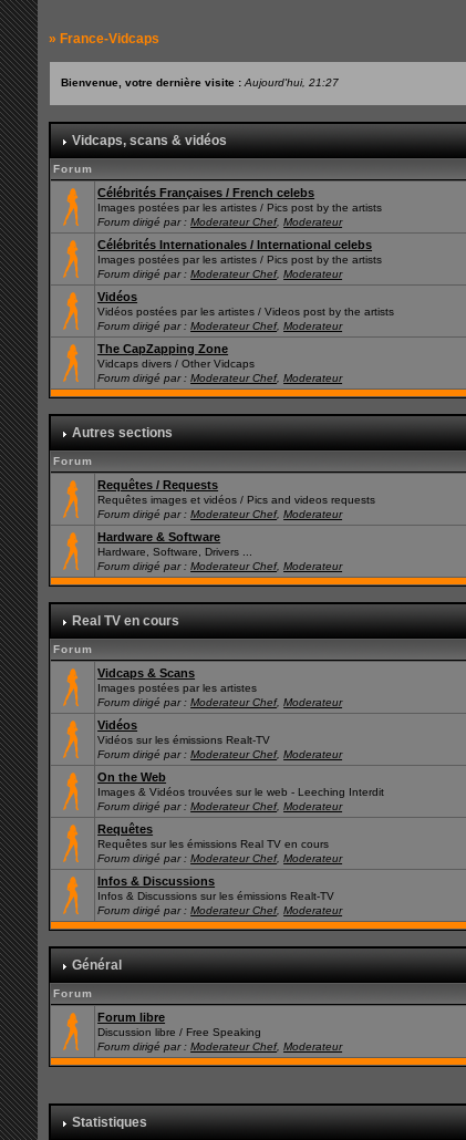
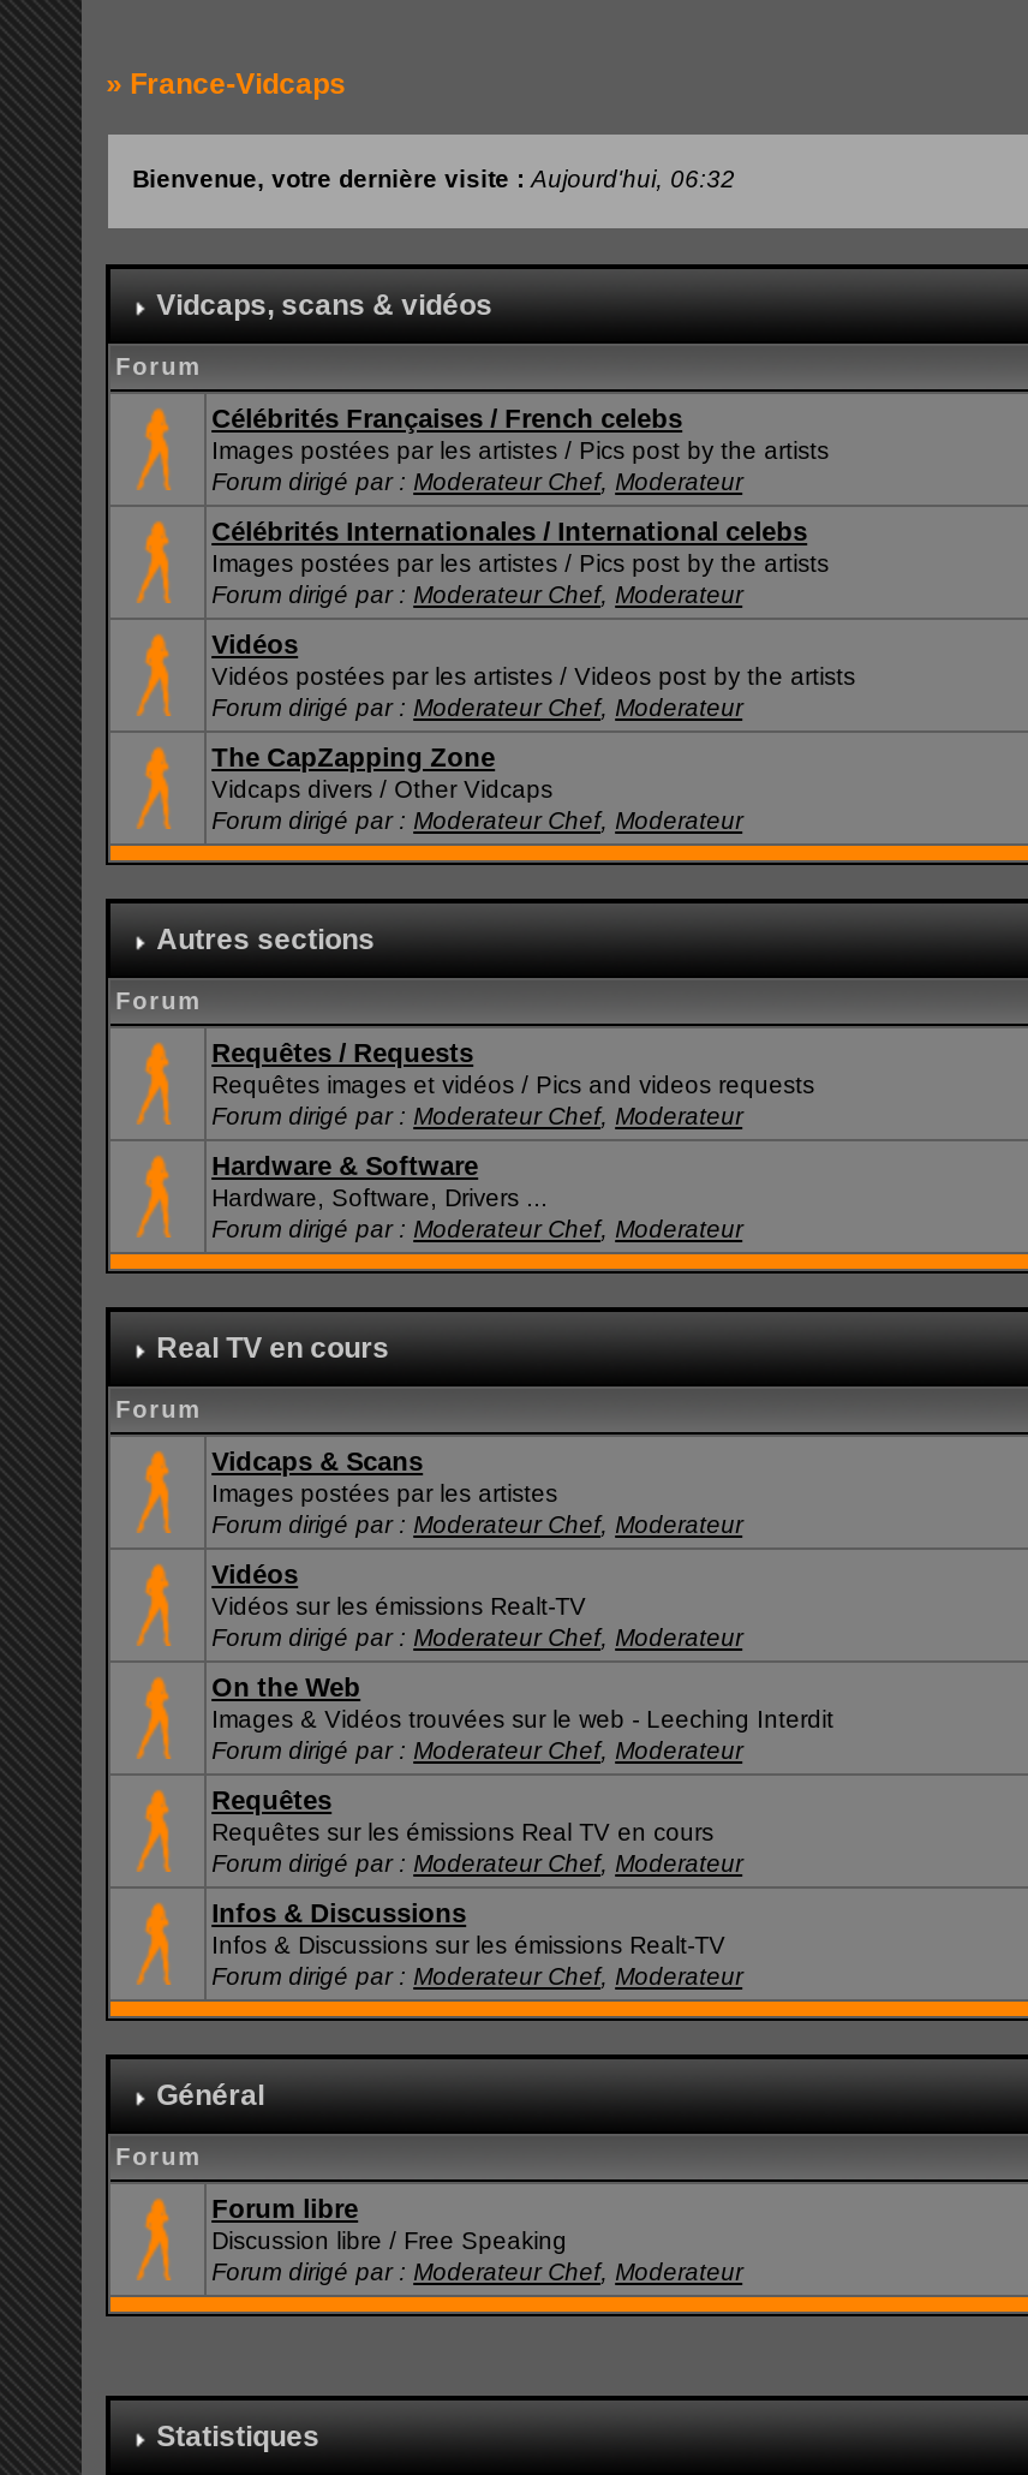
- Bienvenue, votre dernière visite : Aujourd'hui, 21:27
+ Bienvenue, votre dernière visite : Aujourd'hui, 06:32
